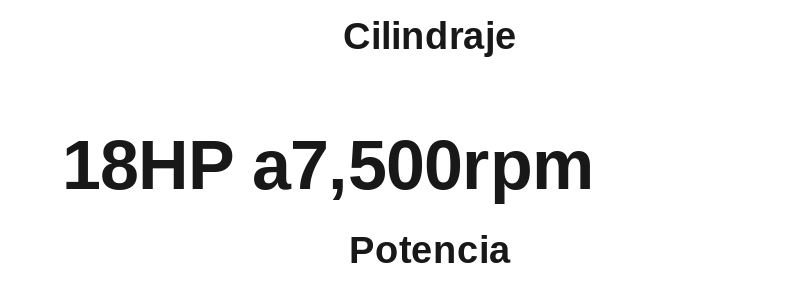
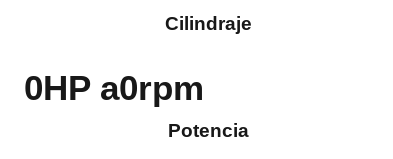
- 18HP a7,500rpm
+ 0HP a0rpm
